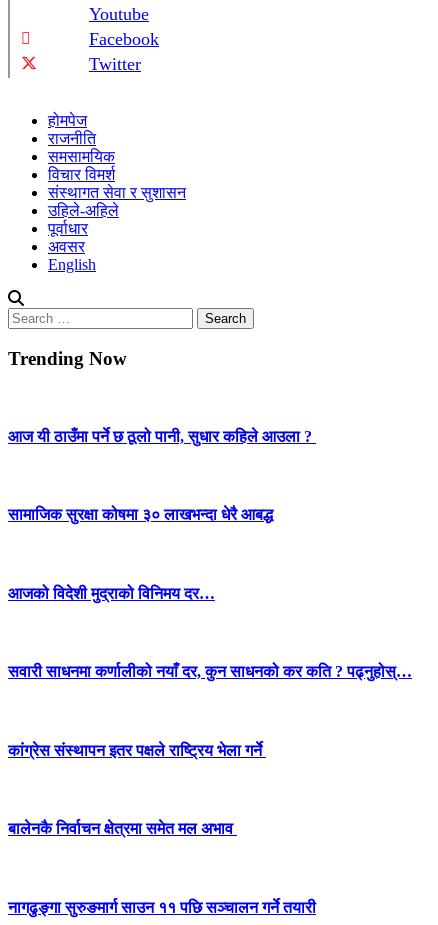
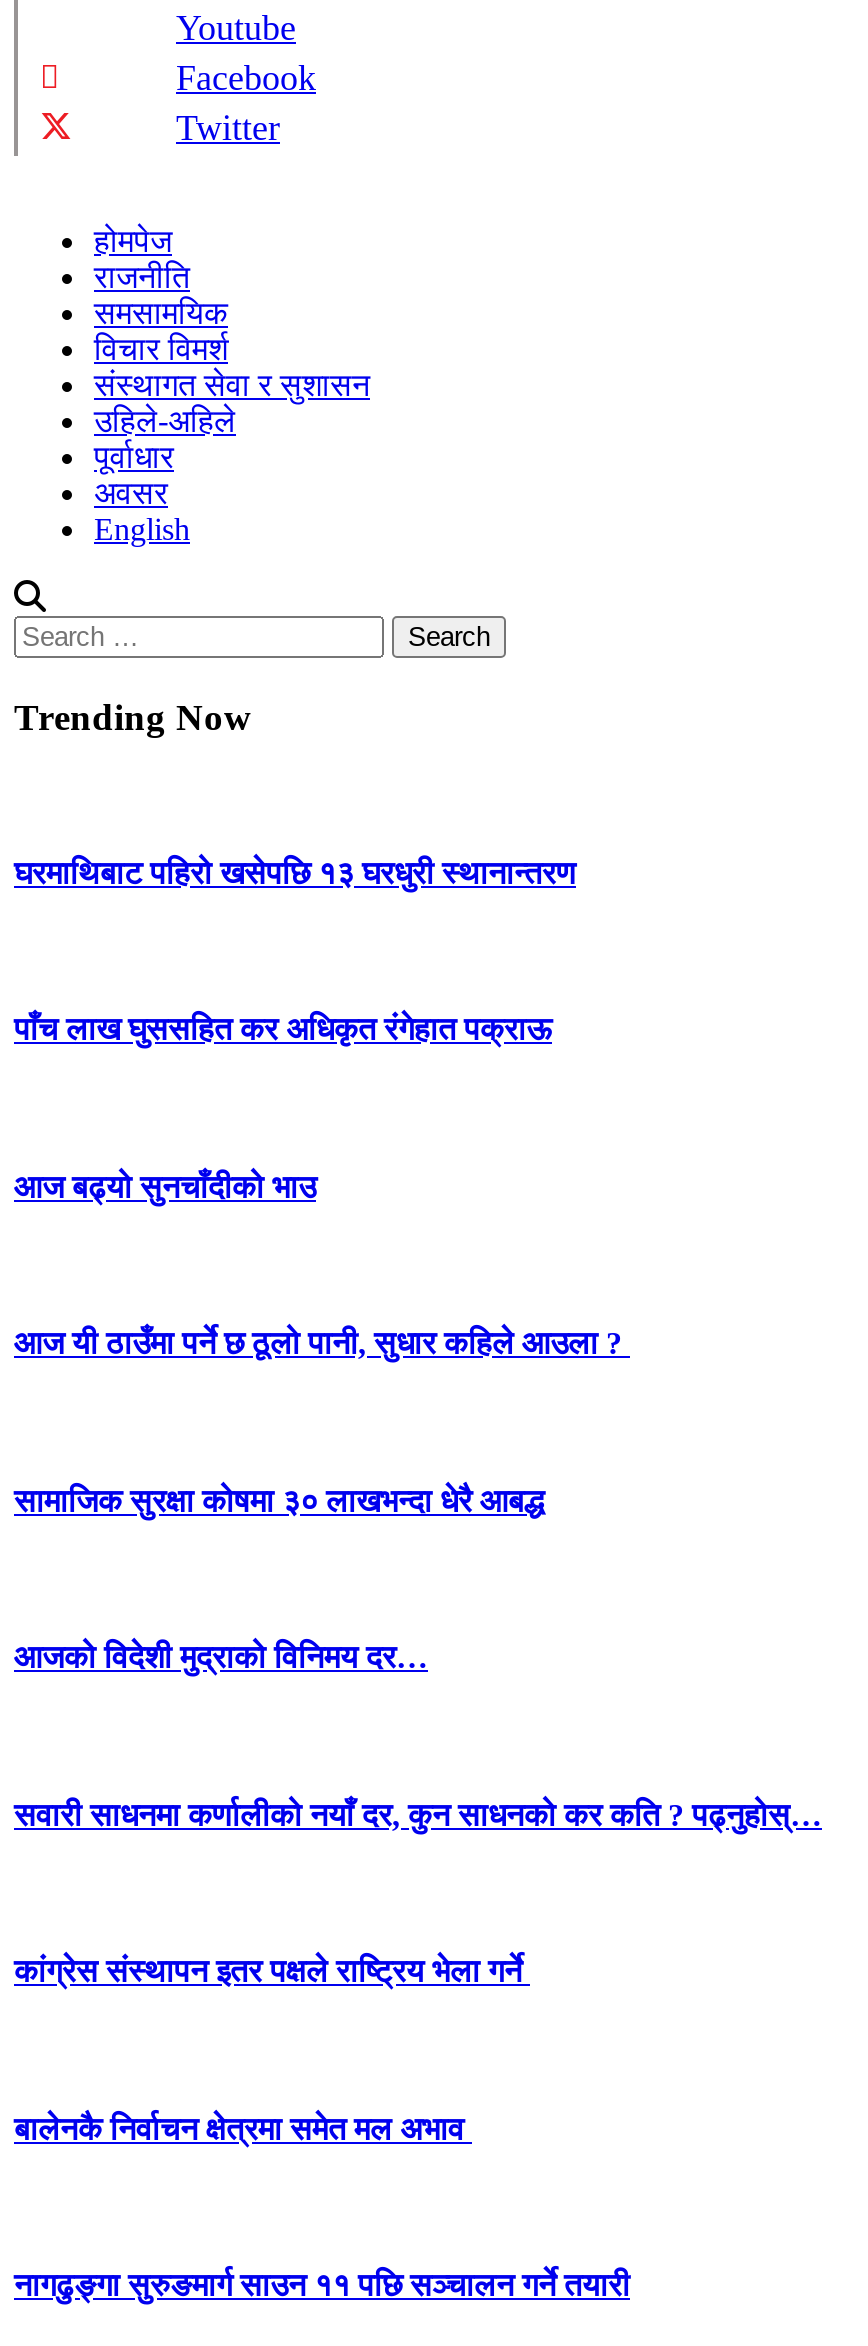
+ घरमाथिबाट पहिरो खसेपछि १३ घरधुरी स्थानान्तरण

+ पाँच लाख घुससहित कर अधिकृत रंगेहात पक्राऊ

+ आज बढ्यो सुनचाँदीको भाउ
